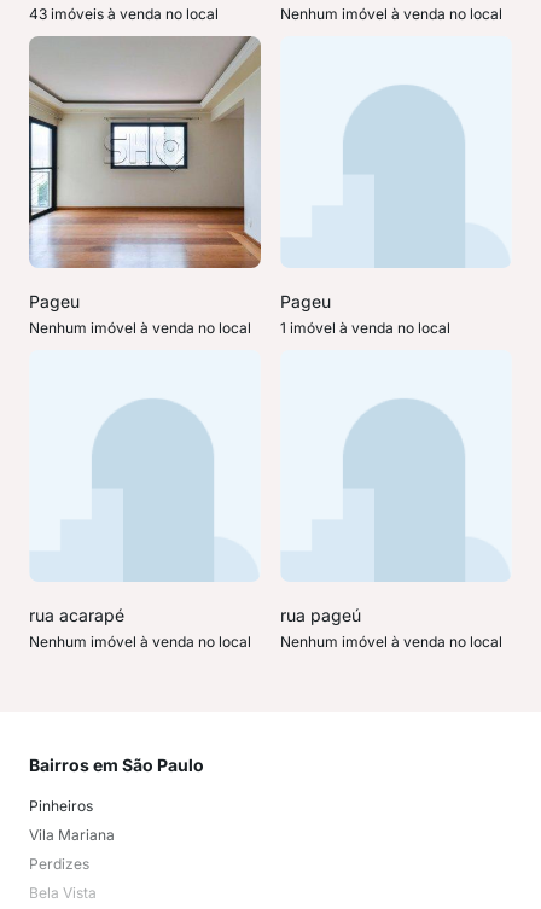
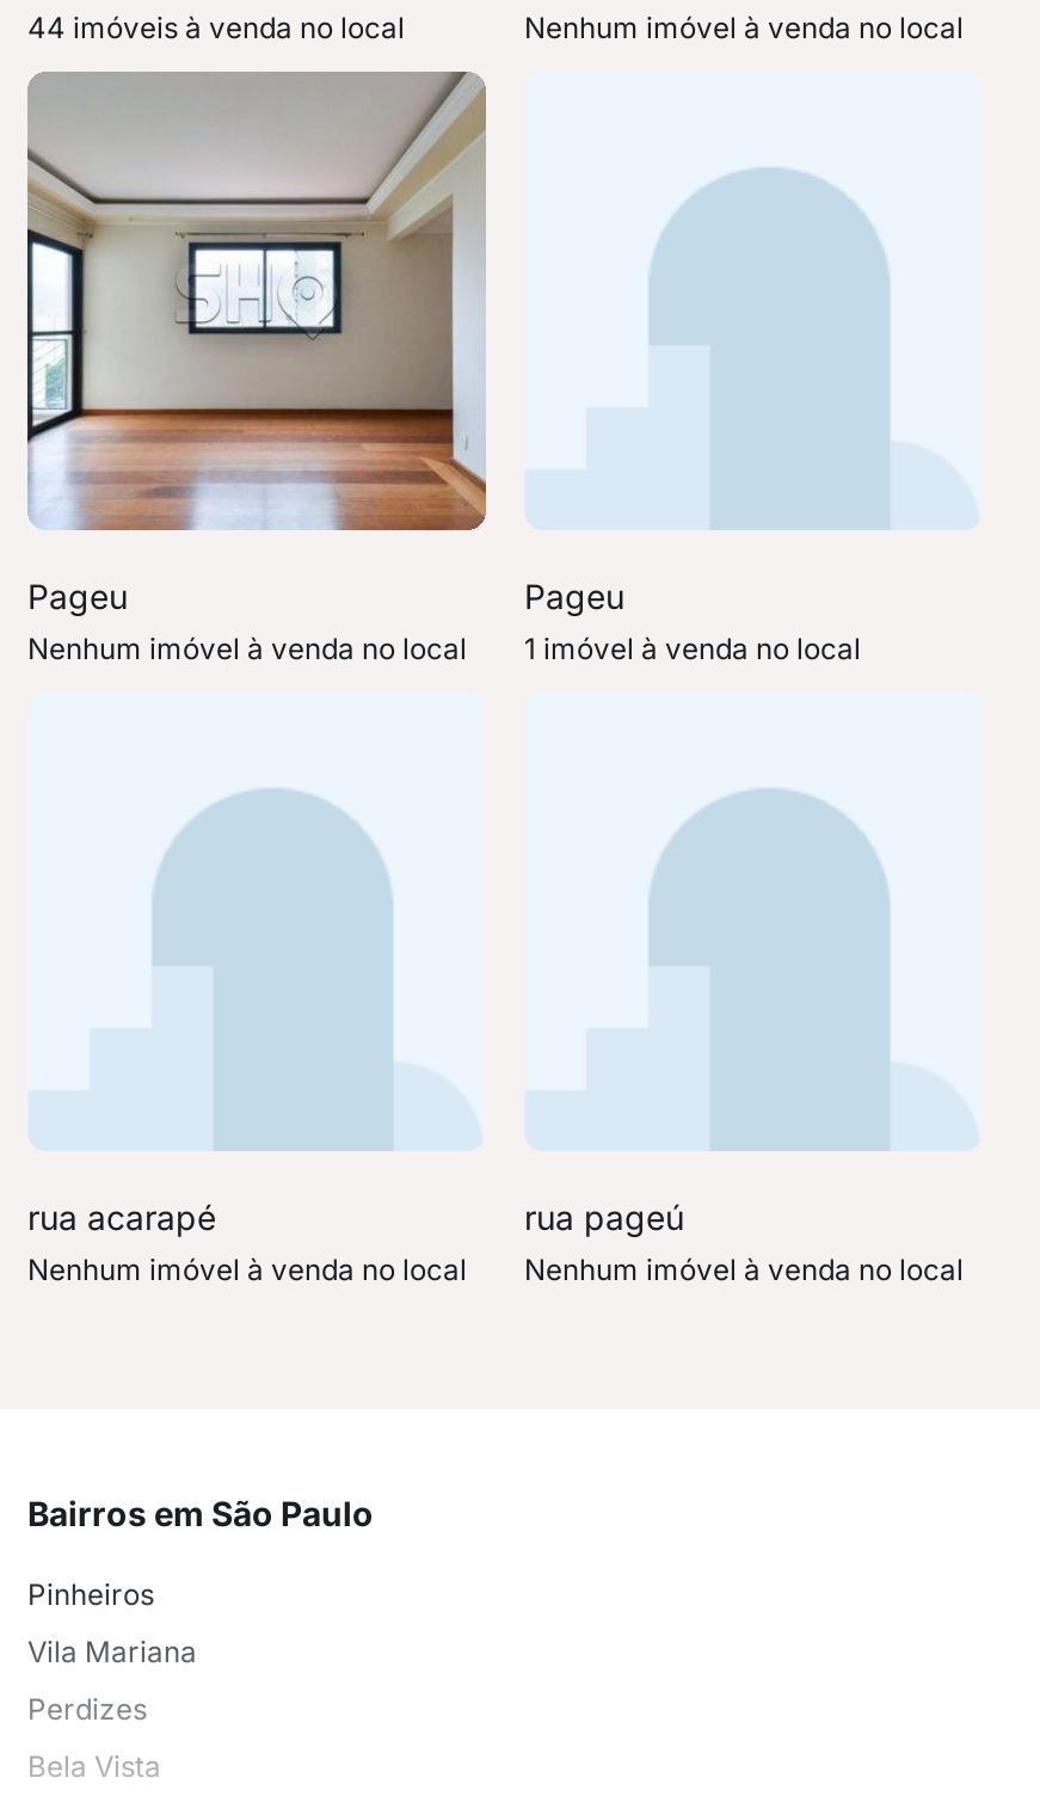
- 43 imóveis à venda no local
+ 44 imóveis à venda no local
